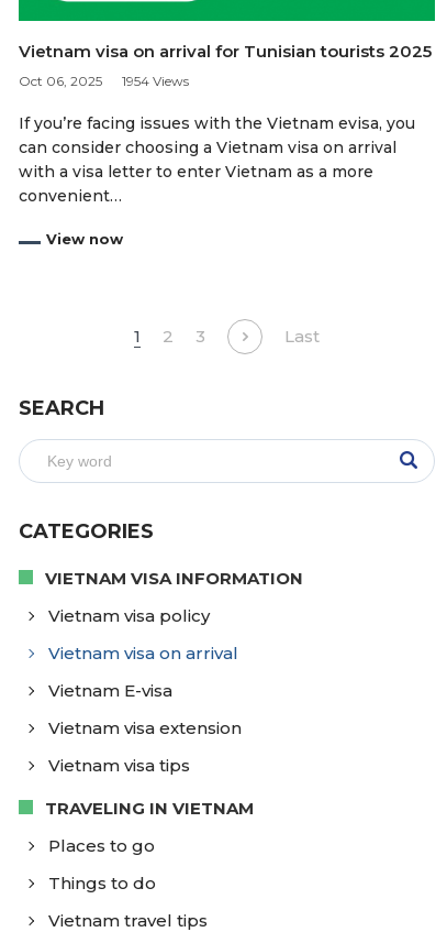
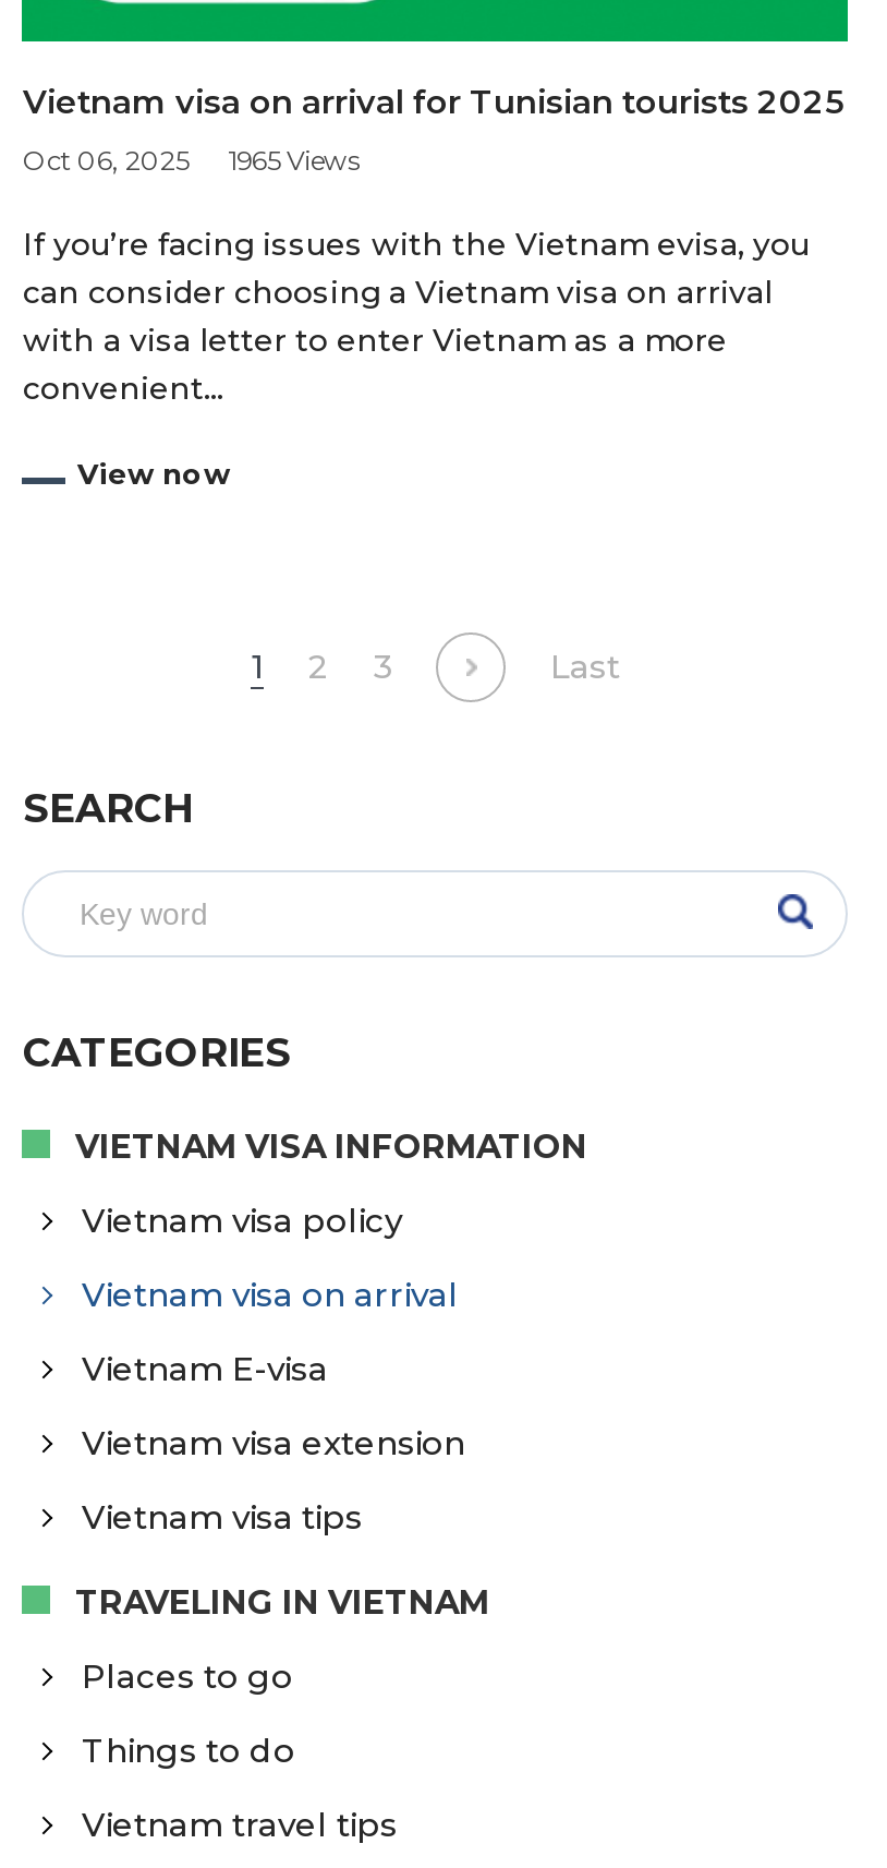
- Oct 06, 2025 1954 Views
+ Oct 06, 2025 1965 Views
